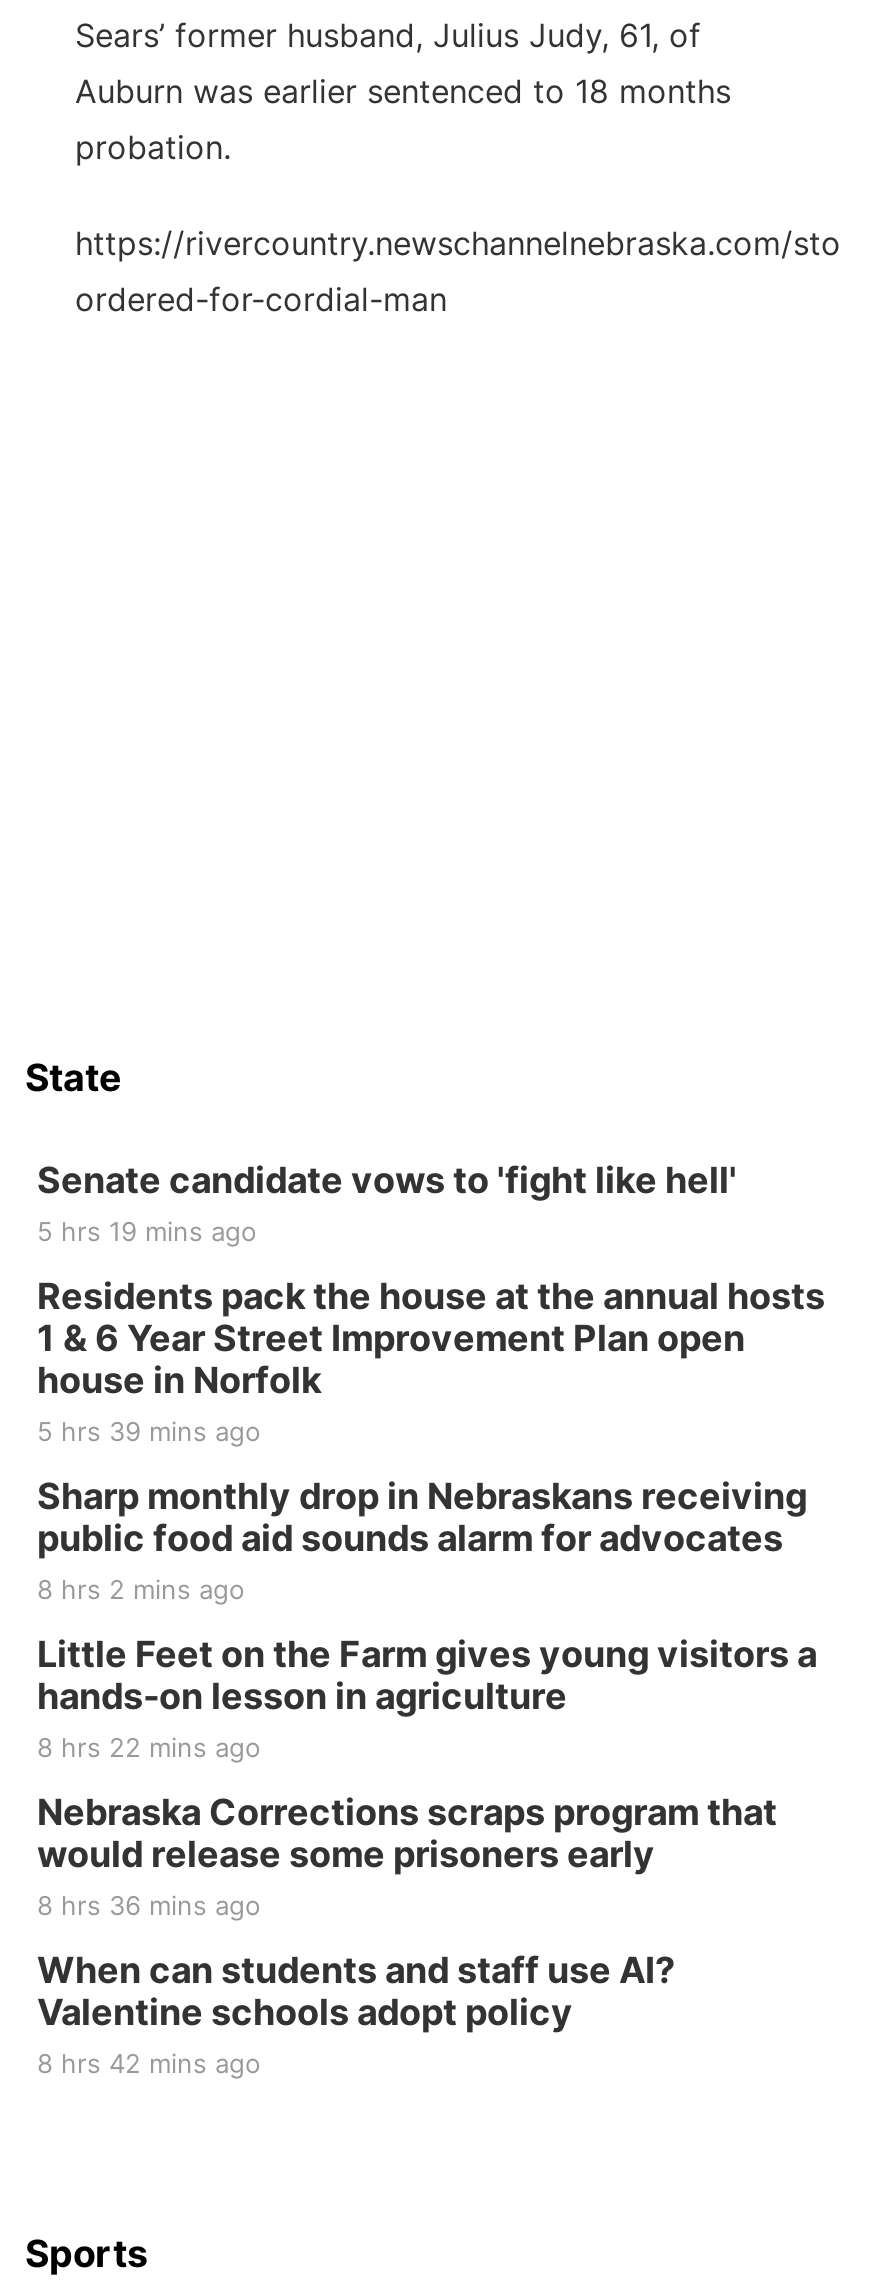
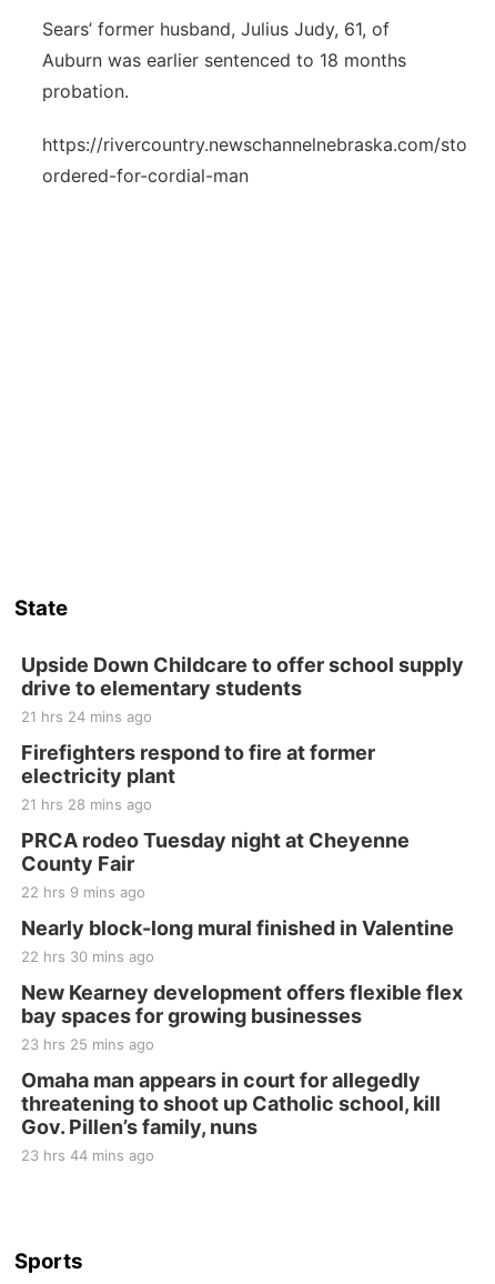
- Senate candidate vows to 'fight like hell'
- 5 hrs 19 mins ago
+ Upside Down Childcare to offer school supply
+ drive to elementary students
+ 21 hrs 24 mins ago

- Residents pack the house at the annual hosts
- 1 & 6 Year Street Improvement Plan open
- house in Norfolk
- 5 hrs 39 mins ago
+ Firefighters respond to fire at former
+ electricity plant
+ 21 hrs 28 mins ago

- Sharp monthly drop in Nebraskans receiving
- public food aid sounds alarm for advocates
- 8 hrs 2 mins ago
+ PRCA rodeo Tuesday night at Cheyenne
+ County Fair
+ 22 hrs 9 mins ago

- Little Feet on the Farm gives young visitors a
- hands-on lesson in agriculture
- 8 hrs 22 mins ago
+ Nearly block-long mural finished in Valentine
+ 22 hrs 30 mins ago

- Nebraska Corrections scraps program that
- would release some prisoners early
- 8 hrs 36 mins ago
+ New Kearney development offers flexible flex
+ bay spaces for growing businesses
+ 23 hrs 25 mins ago

- When can students and staff use AI?
- Valentine schools adopt policy
- 8 hrs 42 mins ago
+ Omaha man appears in court for allegedly
+ threatening to shoot up Catholic school, kill
+ Gov. Pillen’s family, nuns
+ 23 hrs 44 mins ago
